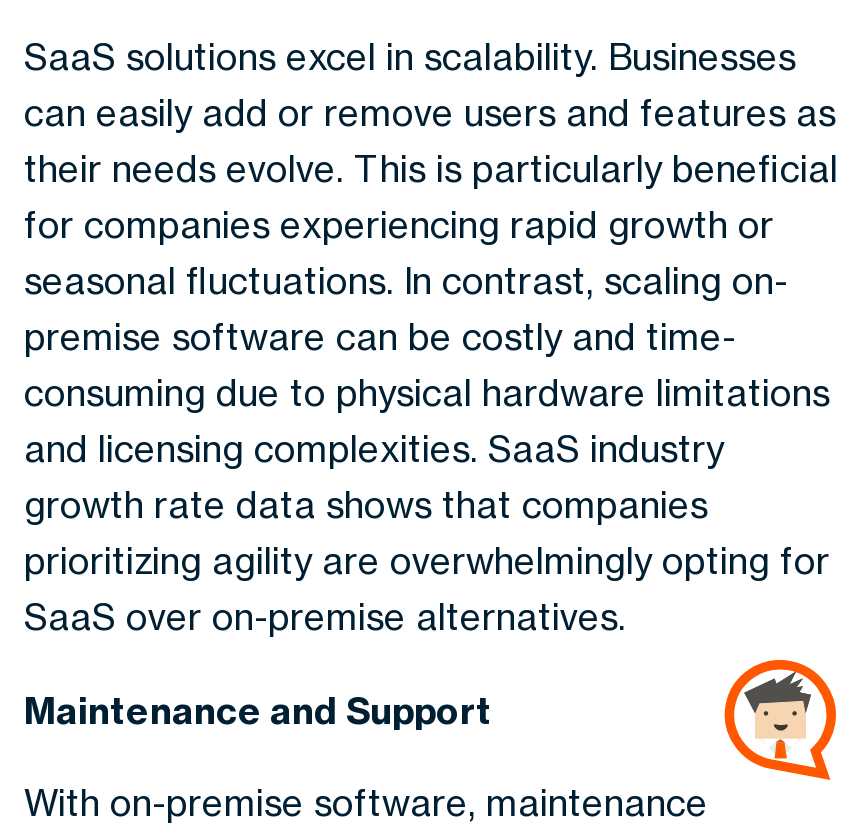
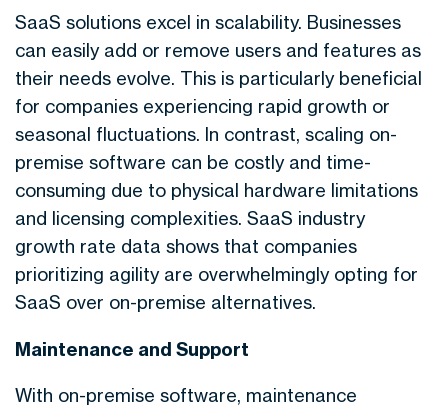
- [image]
